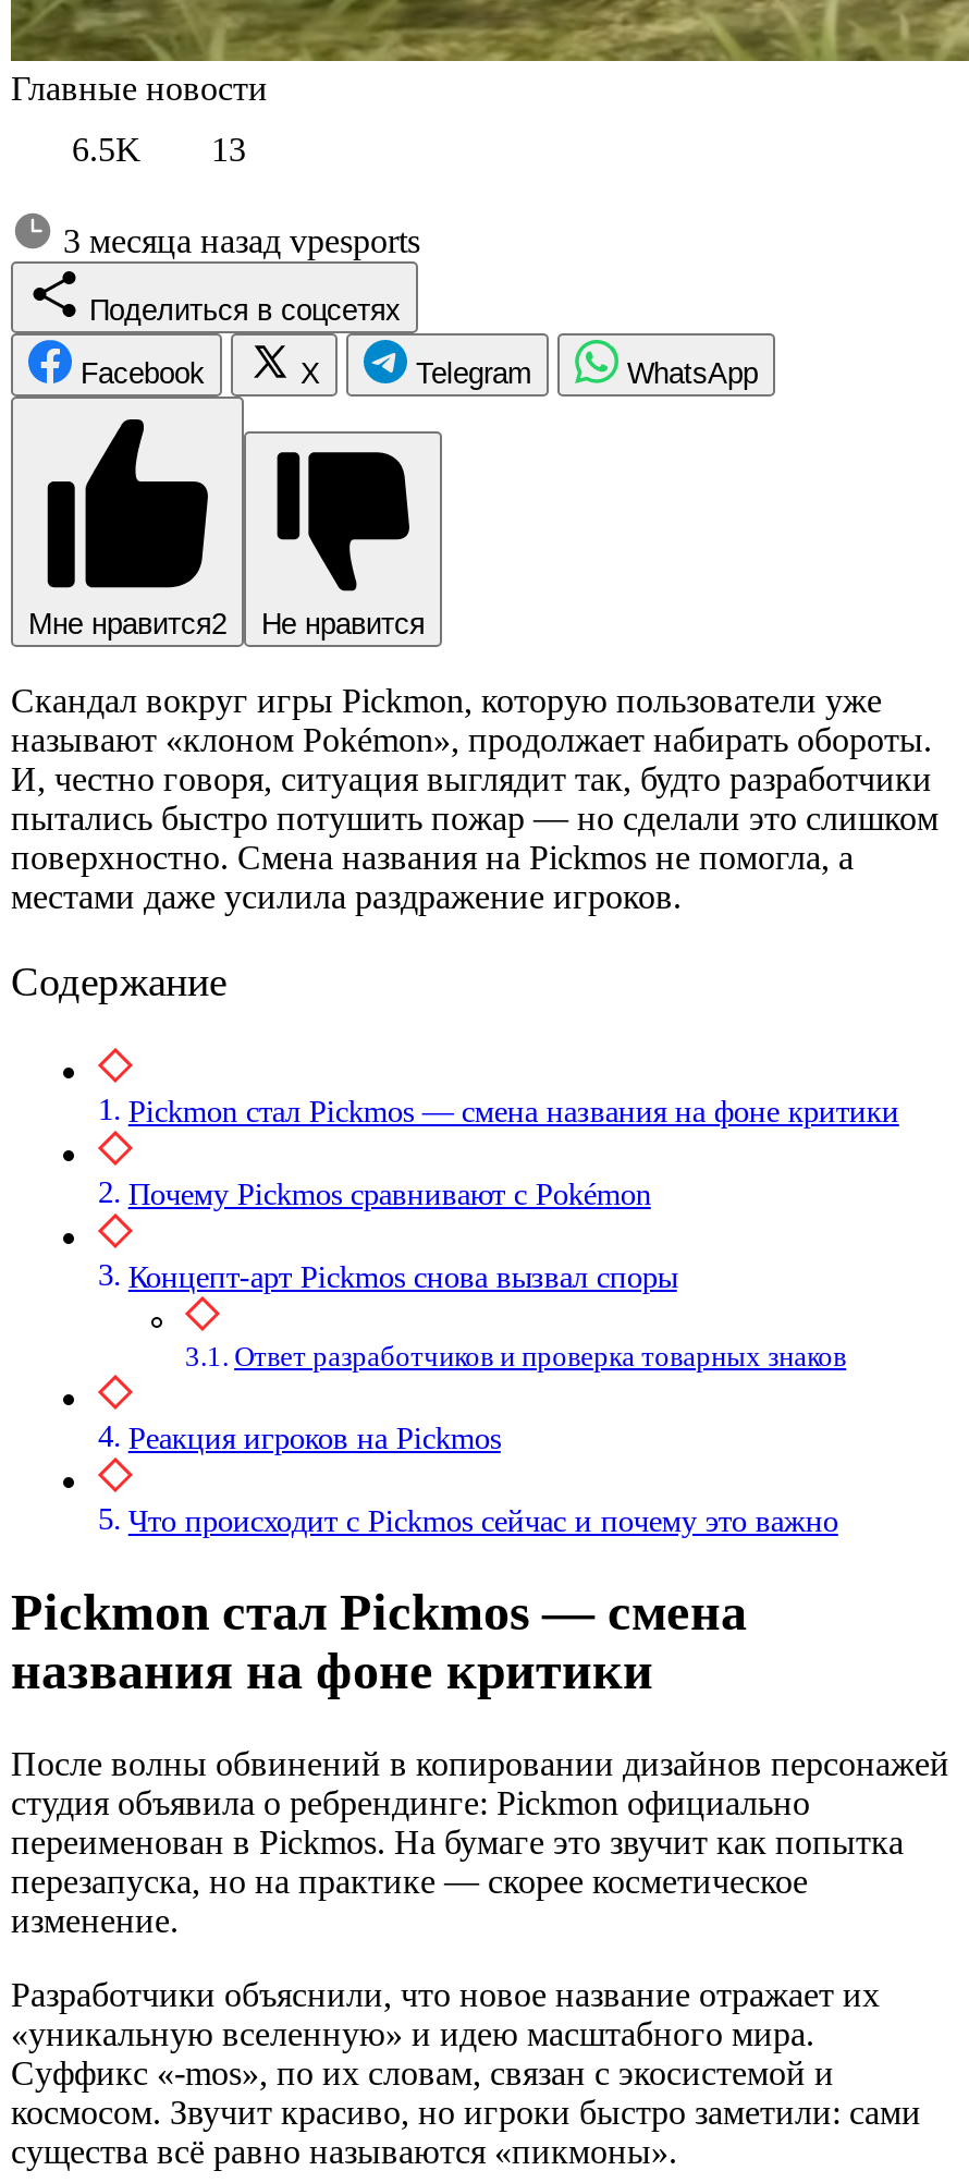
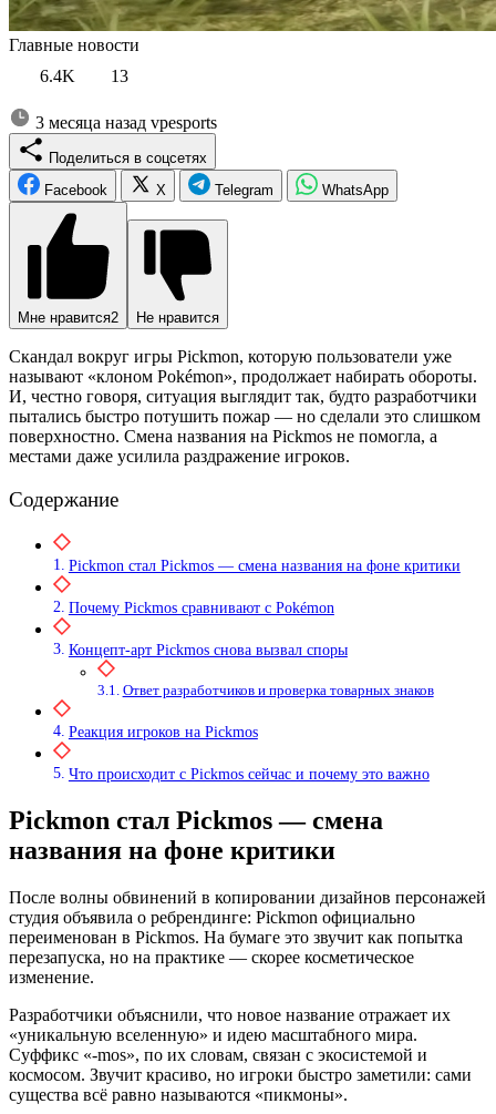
- 6.5K 13
+ 6.4K 13
